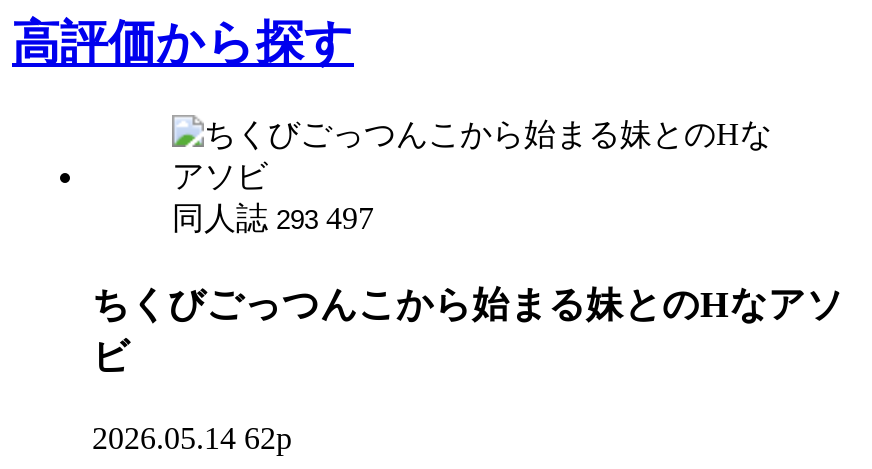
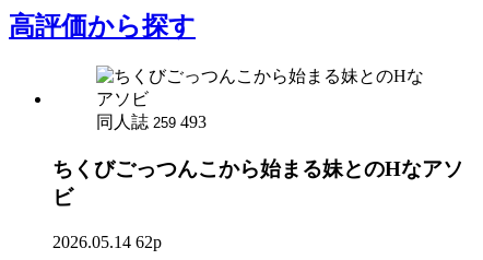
- 同人誌 293 497
+ 同人誌 259 493
